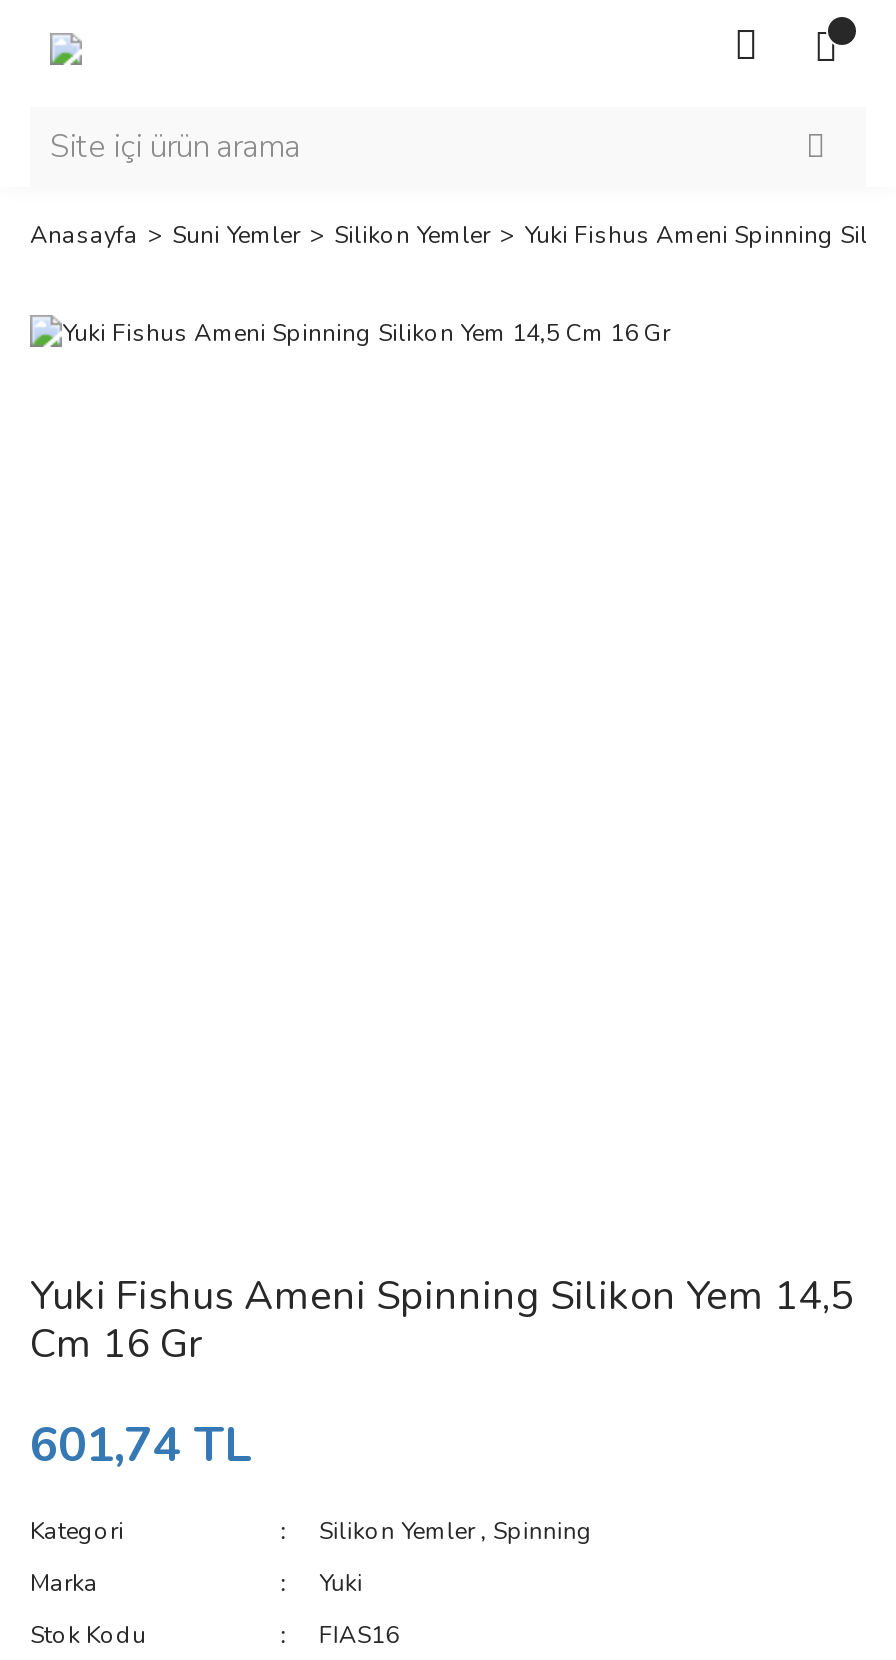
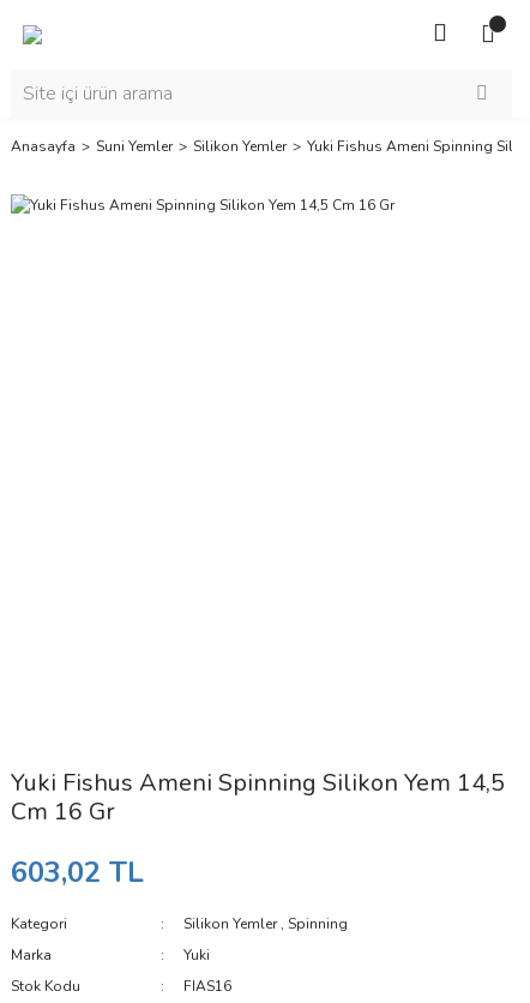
- 601,74 TL
+ 603,02 TL
